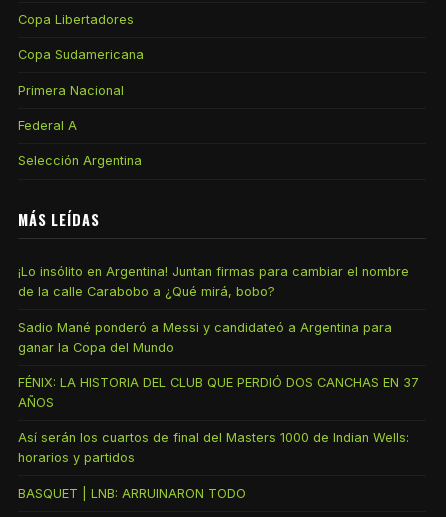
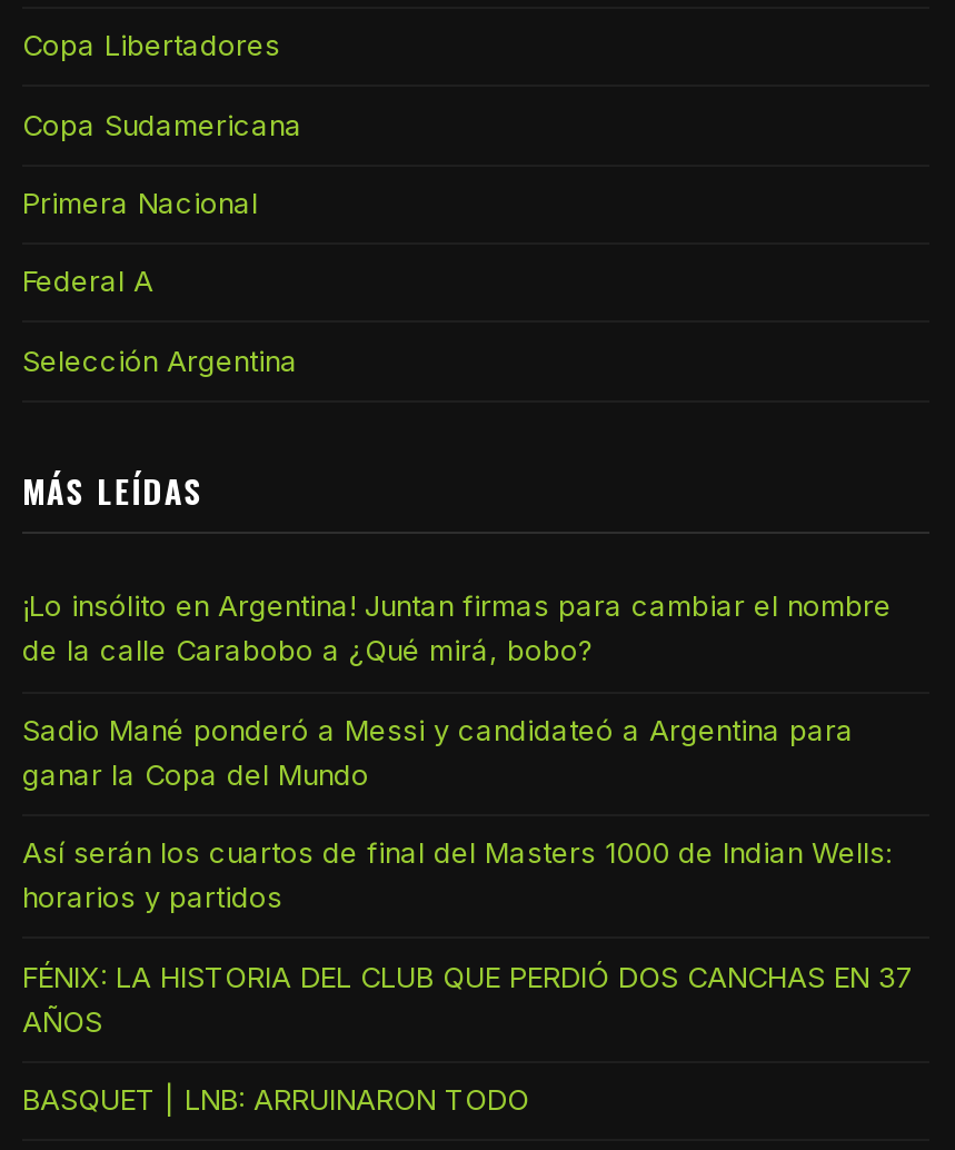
moved down: FÉNIX: LA HISTORIA DEL CLUB QUE PERDIÓ DOS CANCHAS EN 37 | AÑOS

moved up: Así serán los cuartos de final del Masters 1000 de Indian Wells: | horarios y partidos
